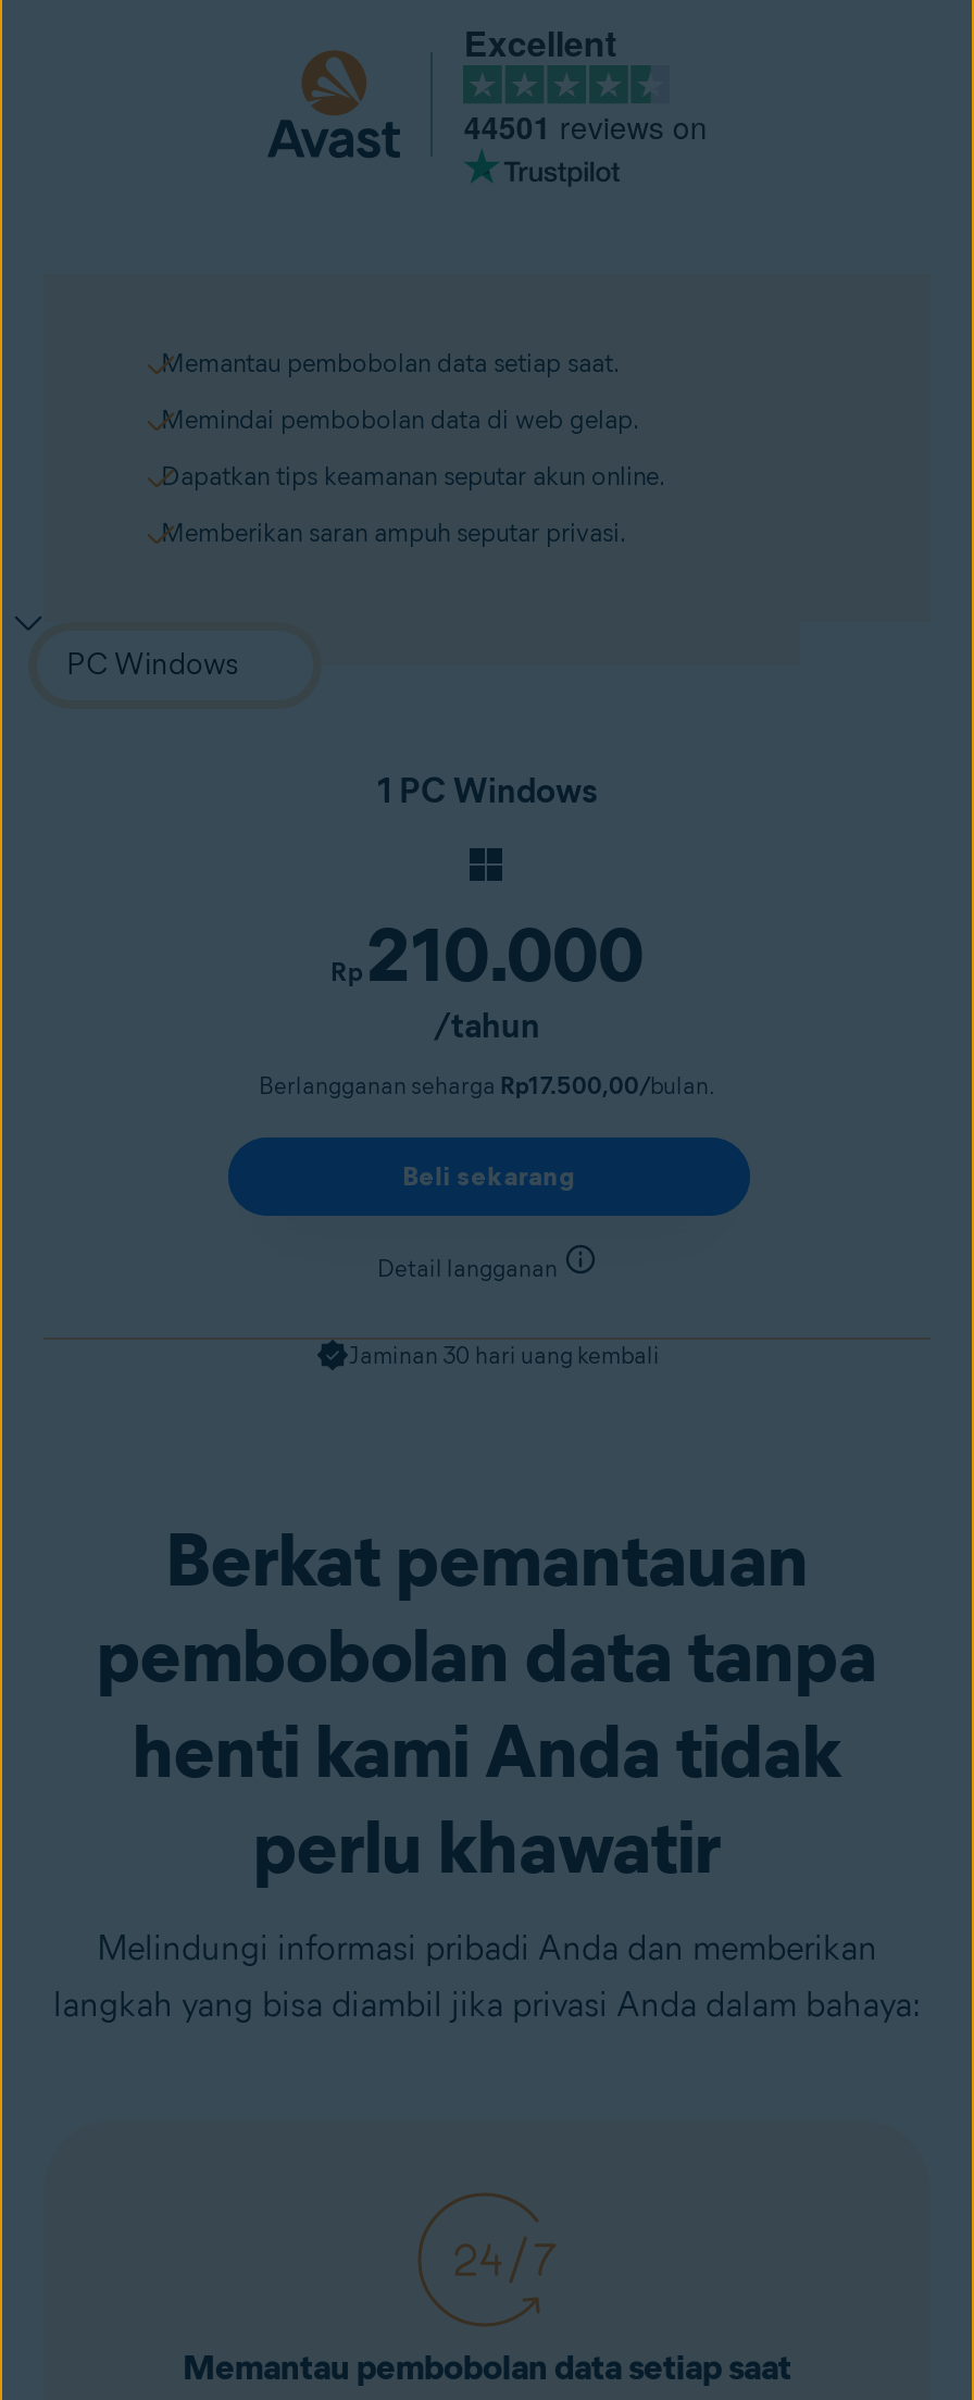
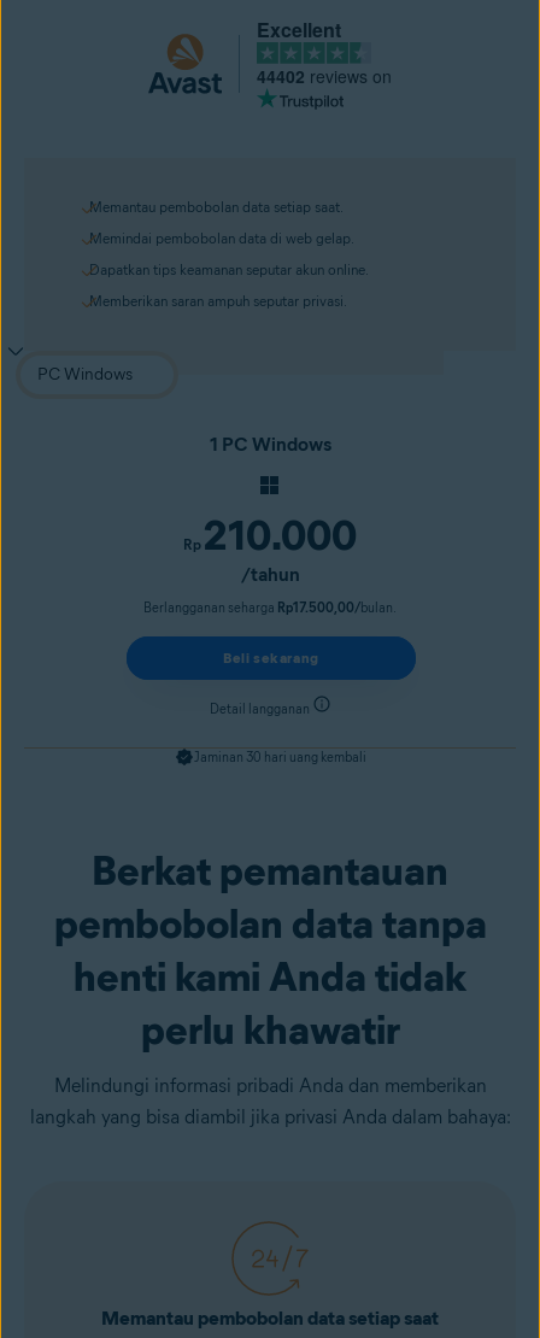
- 44501reviews on
+ 44402reviews on
